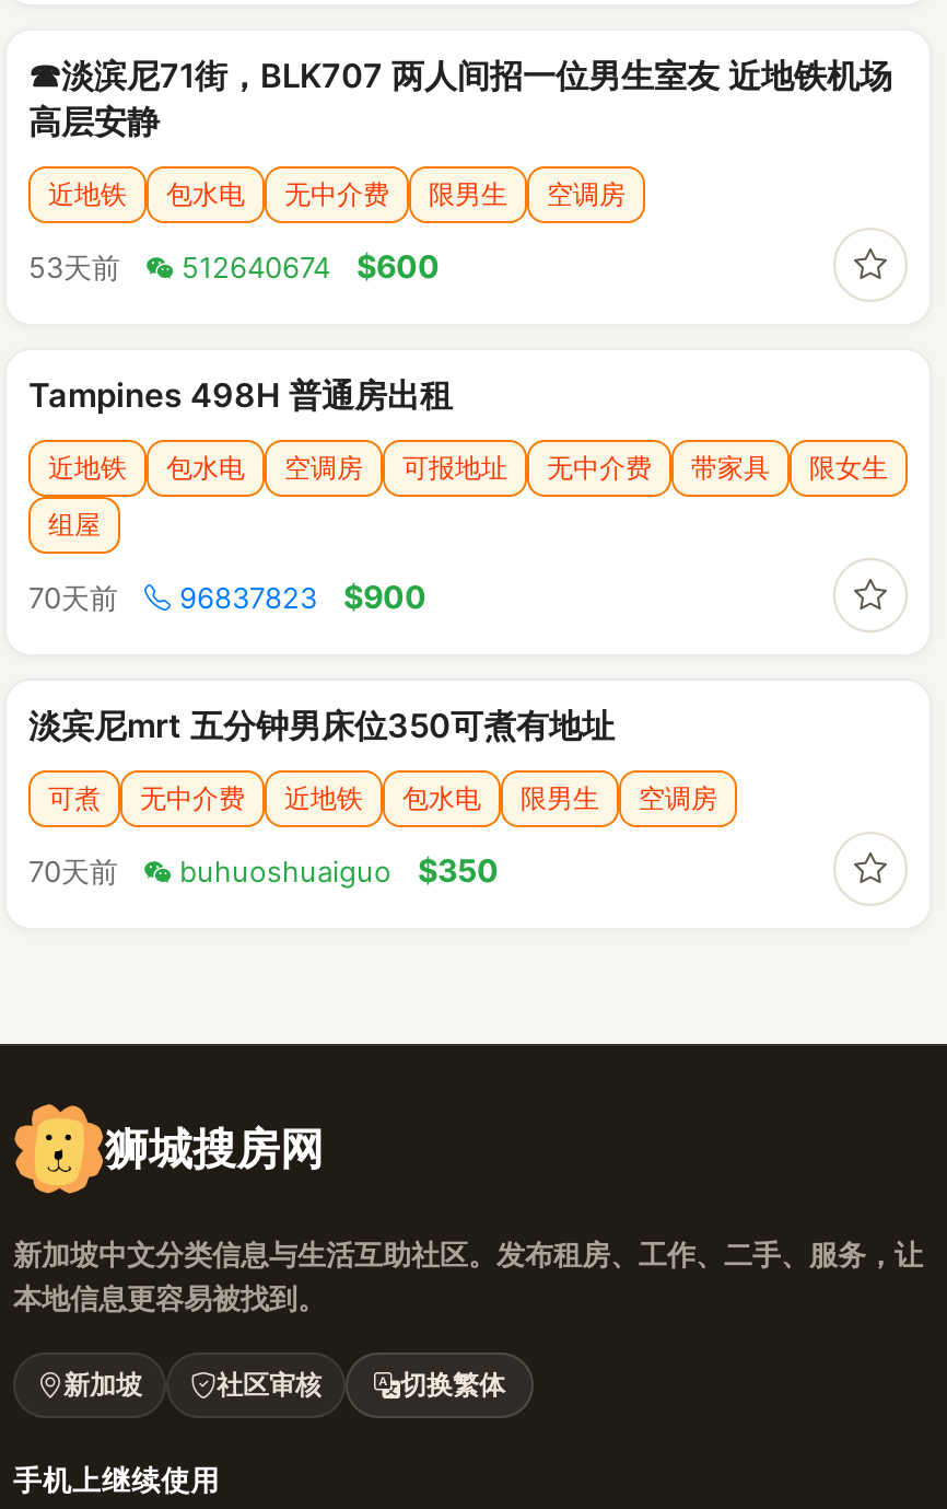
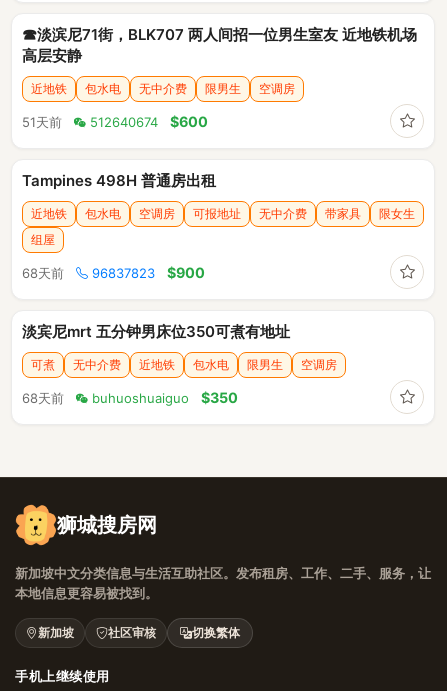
- 53天前 512640674 $600
+ 51天前 512640674 $600

- 70天前 96837823 $900
+ 68天前 96837823 $900

- 70天前 buhuoshuaiguo $350
+ 68天前 buhuoshuaiguo $350
